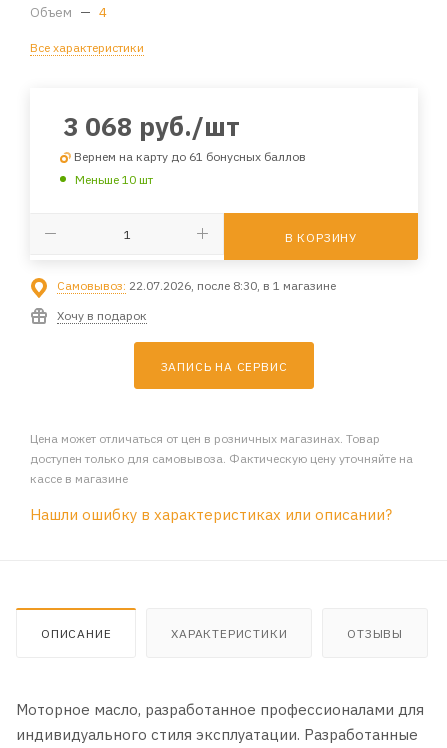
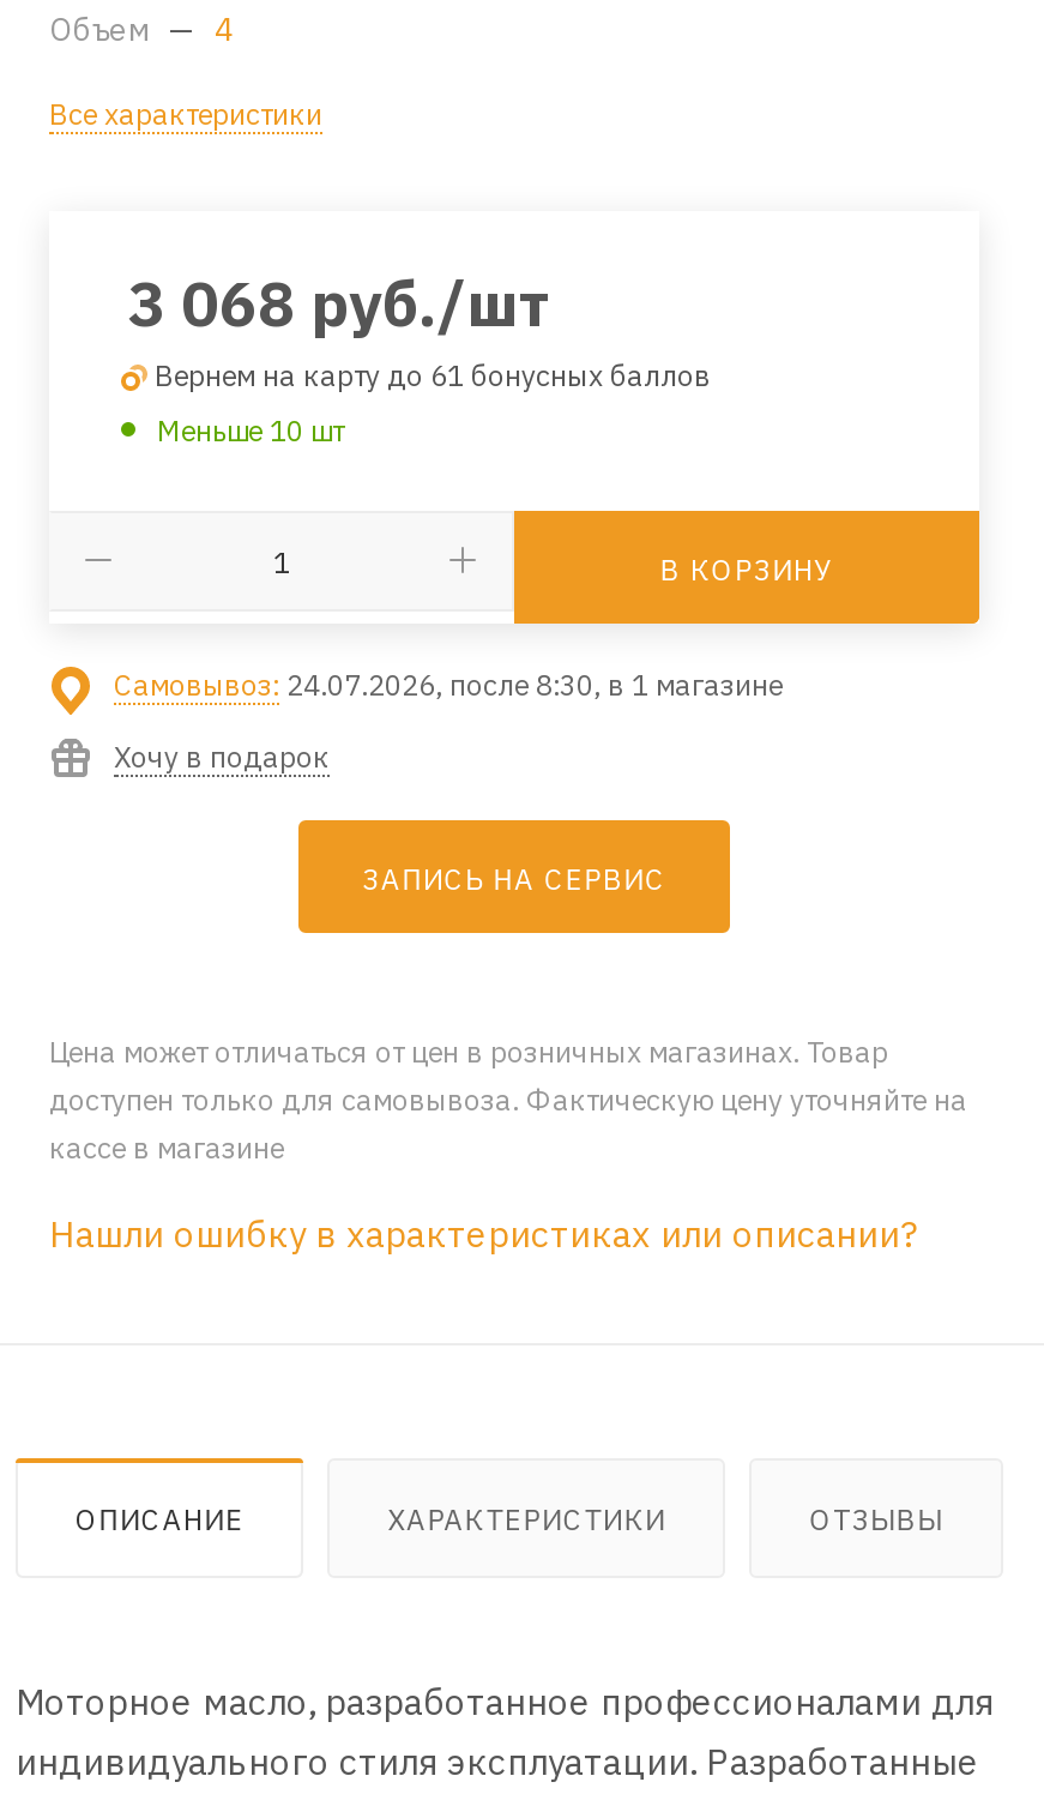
- Самовывоз: 22.07.2026, после 8:30, в 1 магазине
+ Самовывоз: 24.07.2026, после 8:30, в 1 магазине
